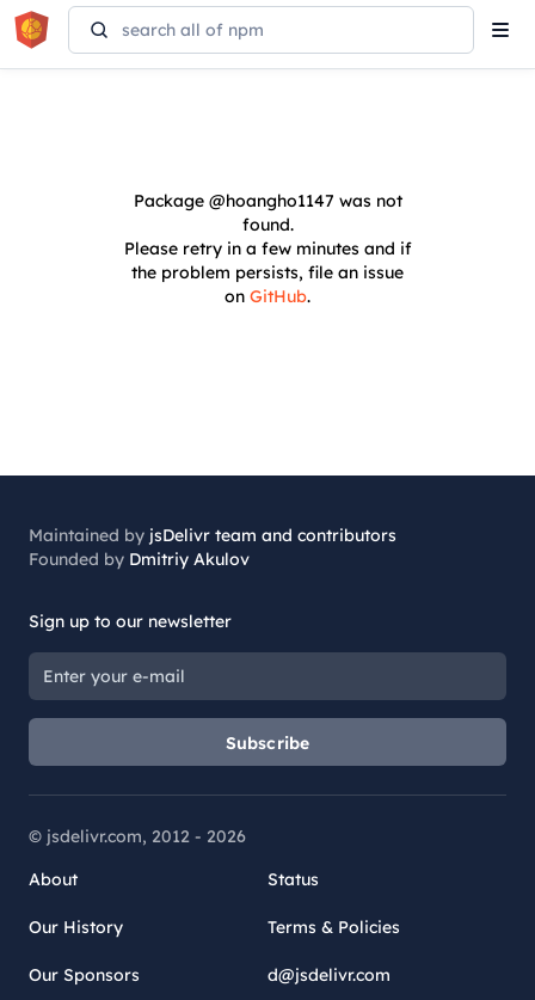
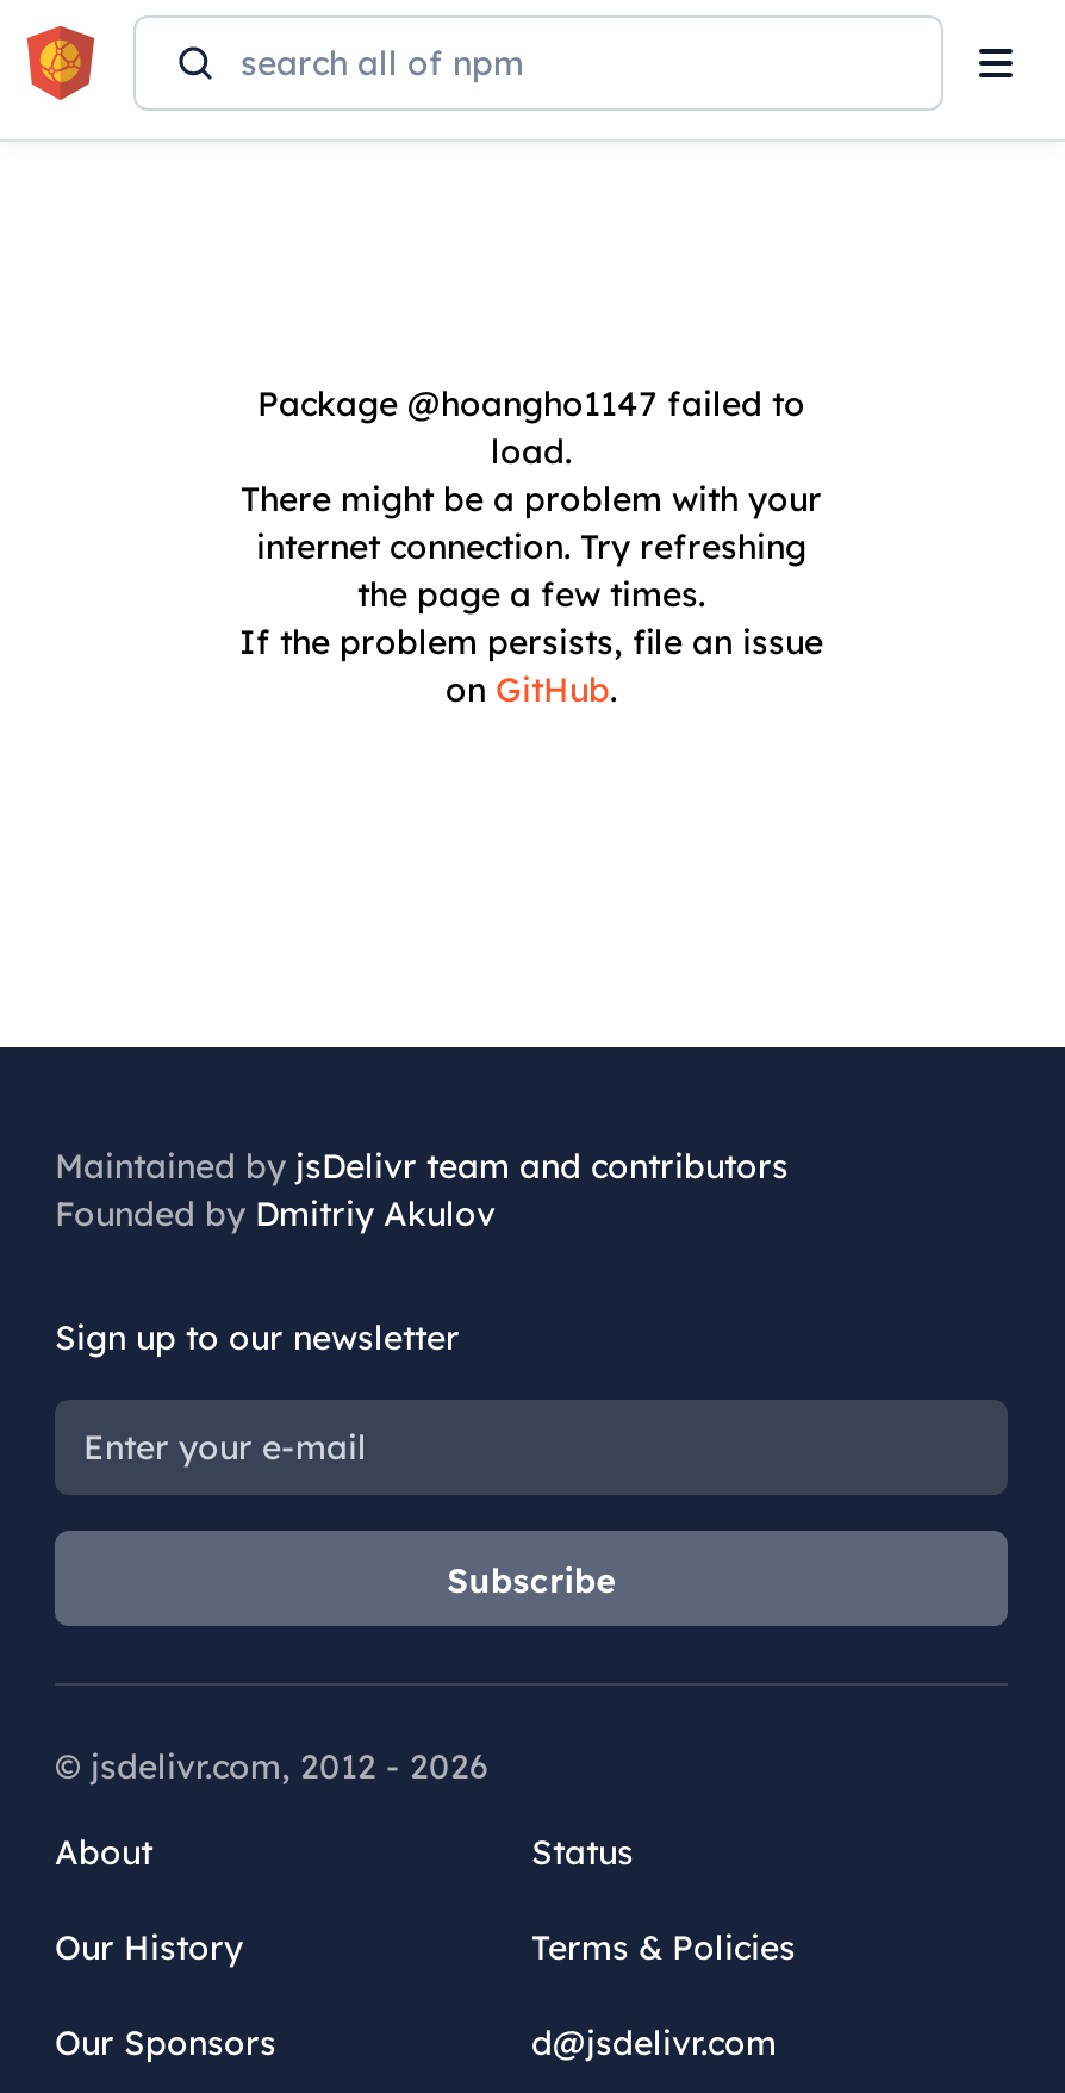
- Package @hoangho1147 was not
- found.
- Please retry in a few minutes and if
- the problem persists, file an issue
+ Package @hoangho1147 failed to
+ load.
+ There might be a problem with your
+ internet connection. Try refreshing
+ the page a few times.
+ If the problem persists, file an issue
